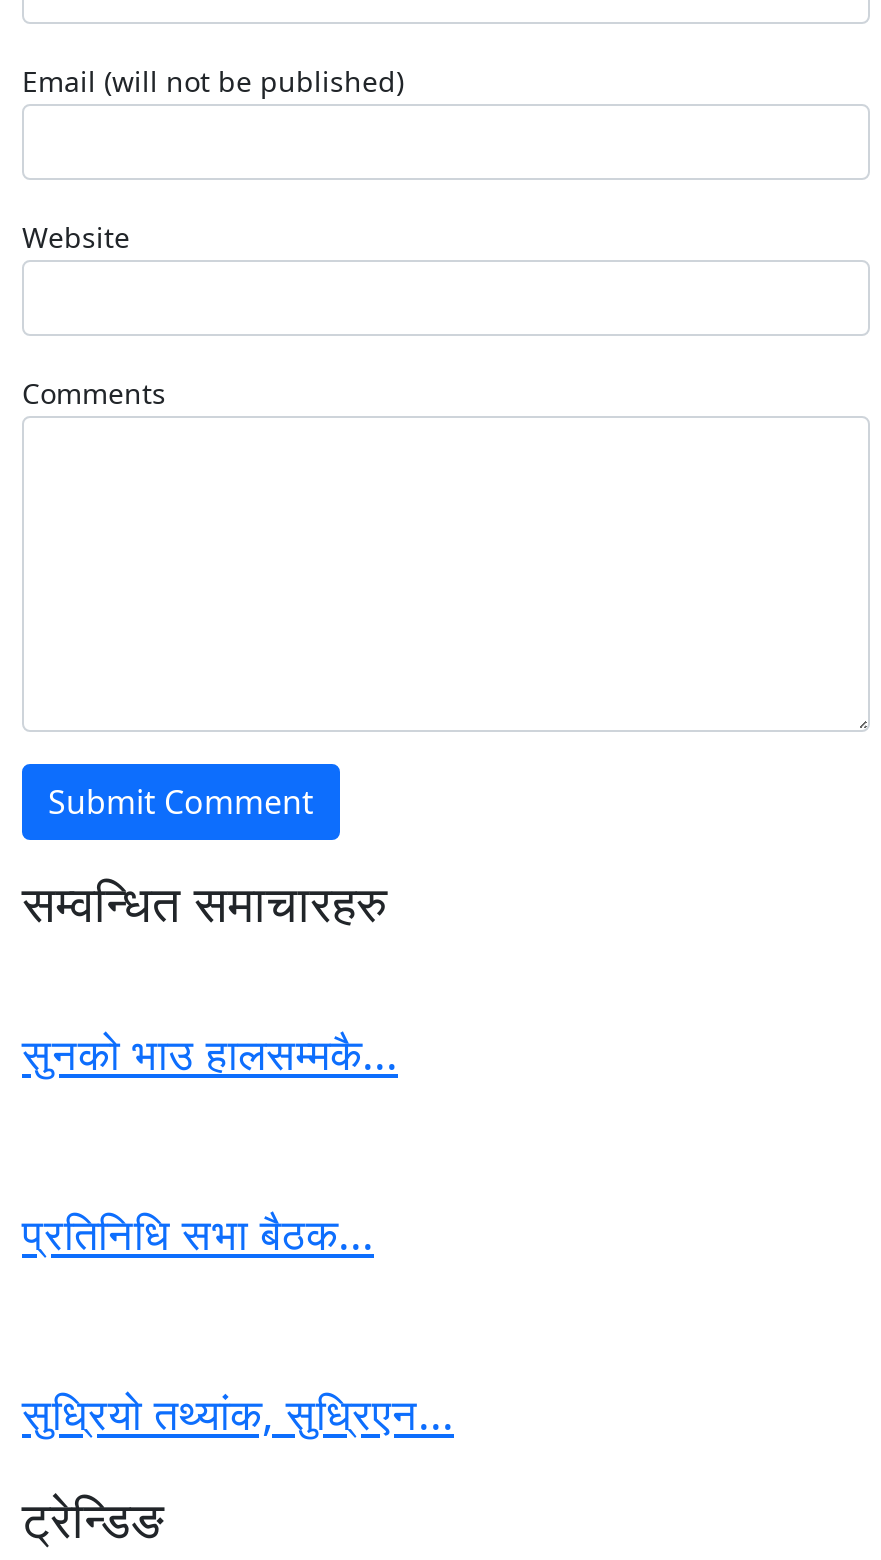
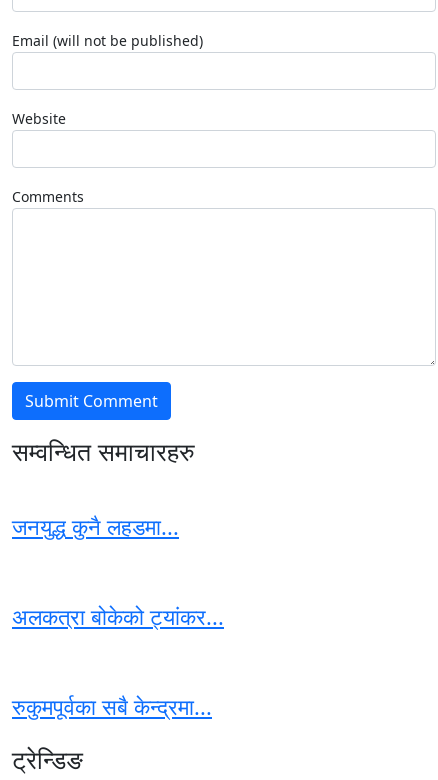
- सुनको भाउ हालसम्मकै...
+ जनयुद्ध कुनै लहडमा...

- प्रतिनिधि सभा बैठक...
+ अलकत्रा बोकेको ट्यांकर...

- सुध्रियो तथ्यांक, सुध्रिएन...
+ रुकुमपूर्वका सबै केन्द्रमा...
